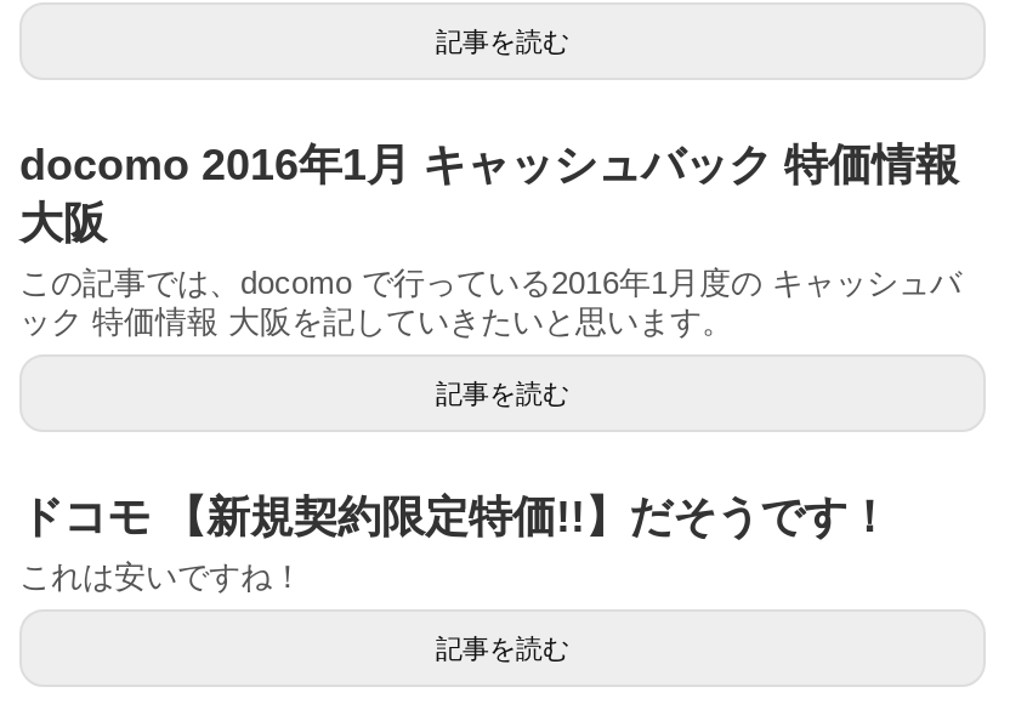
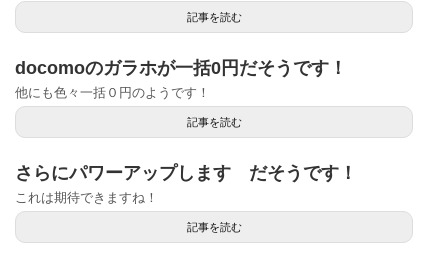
- docomo 2016年1月 キャッシュバック 特価情報
- 大阪
- この記事では、docomo で行っている2016年1月度の キャッシュバ
- ック 特価情報 大阪を記していきたいと思います。
+ docomoのガラホが一括0円だそうです！
+ 他にも色々一括０円のようです！

- ドコモ 【新規契約限定特価!!】だそうです！
- これは安いですね！
+ さらにパワーアップします だそうです！
+ これは期待できますね！
